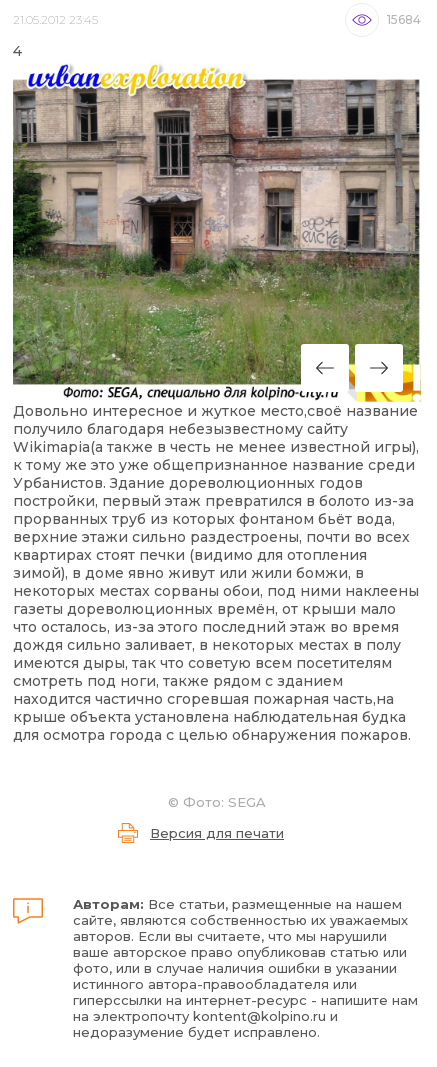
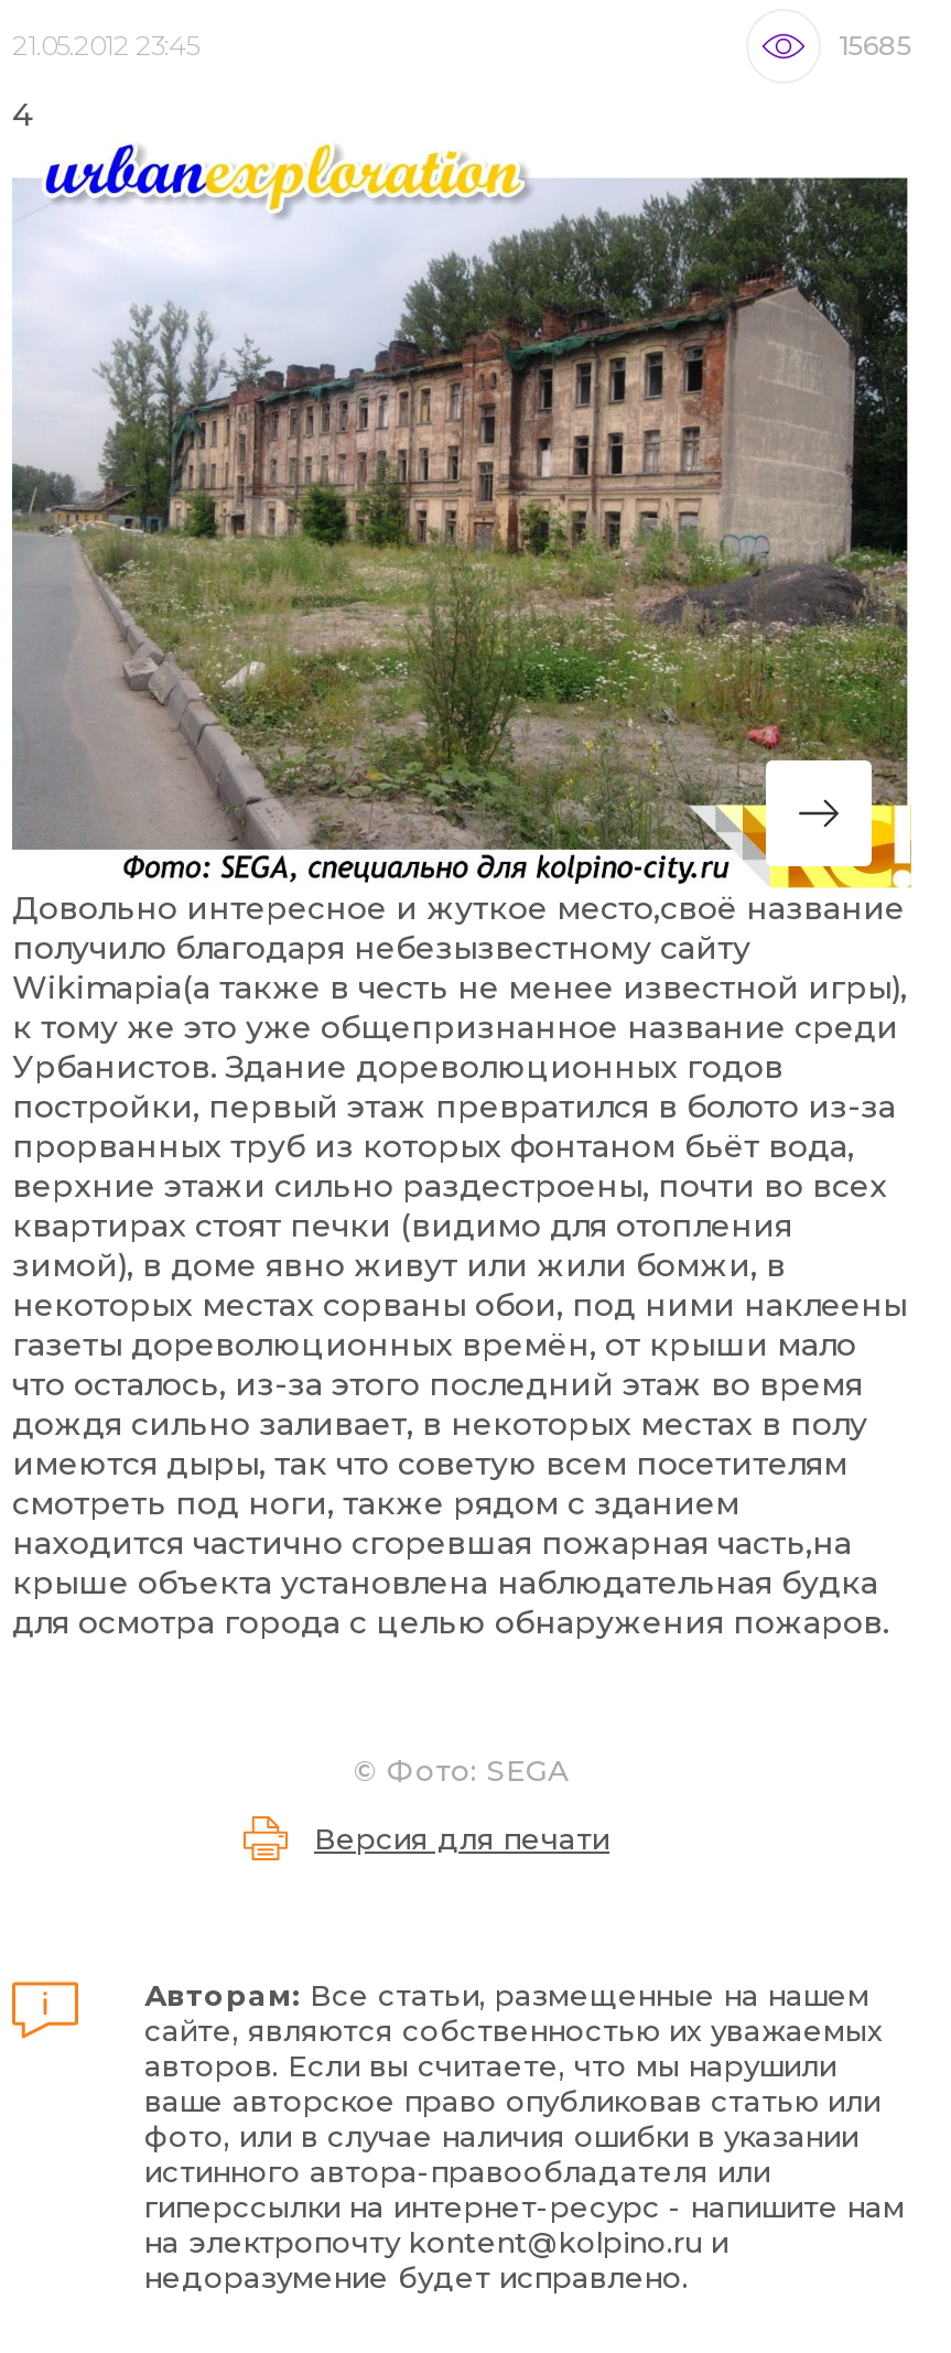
- 15684
+ 15685

- [image]
+ [image]
